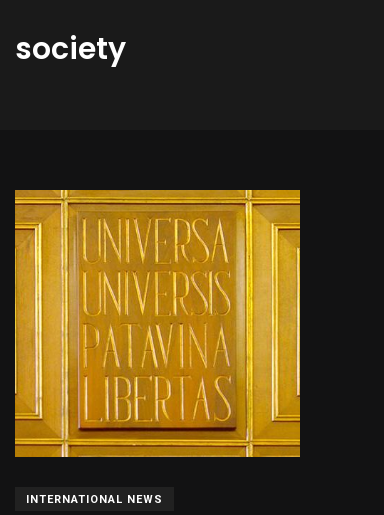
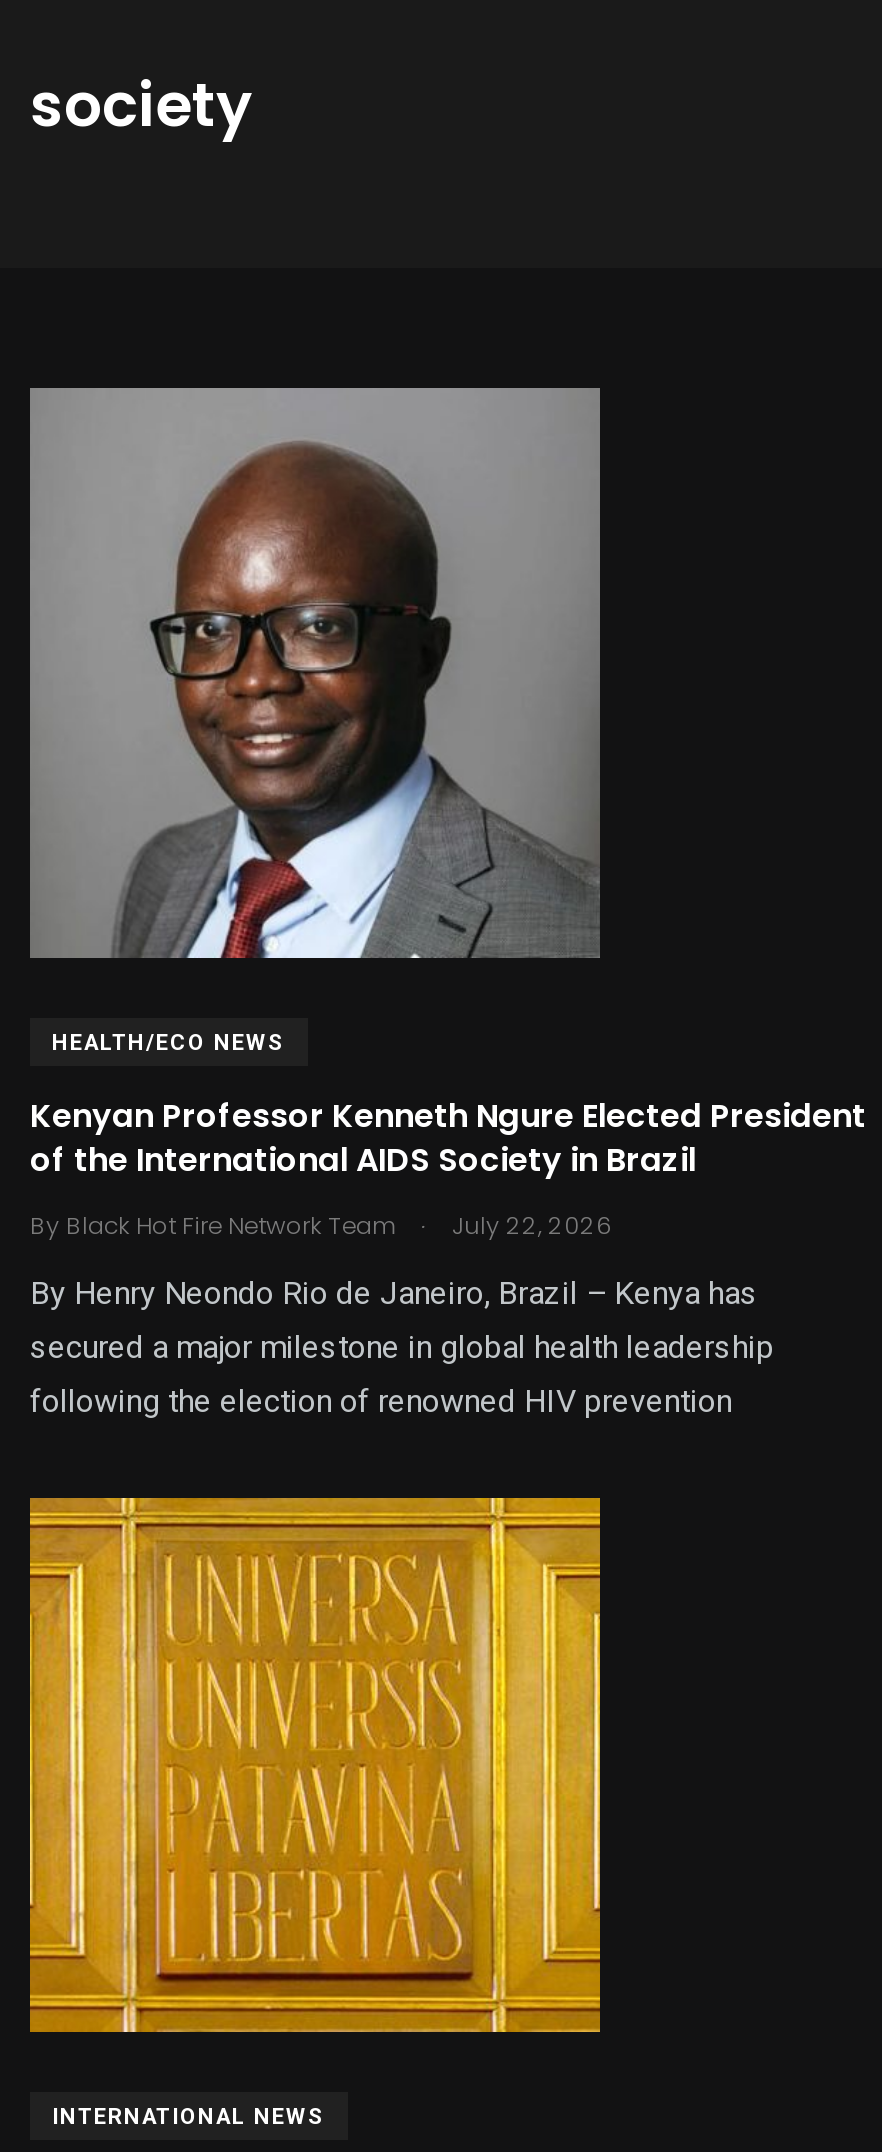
+ [image]
+ HEALTH/ECO NEWS
+ Kenyan Professor Kenneth Ngure Elected President
+ of the International AIDS Society in Brazil
+ By Black Hot Fire Network Team
+ July 22, 2026
+ By Henry Neondo Rio de Janeiro, Brazil – Kenya has
+ secured a major milestone in global health leadership
+ following the election of renowned HIV prevention
